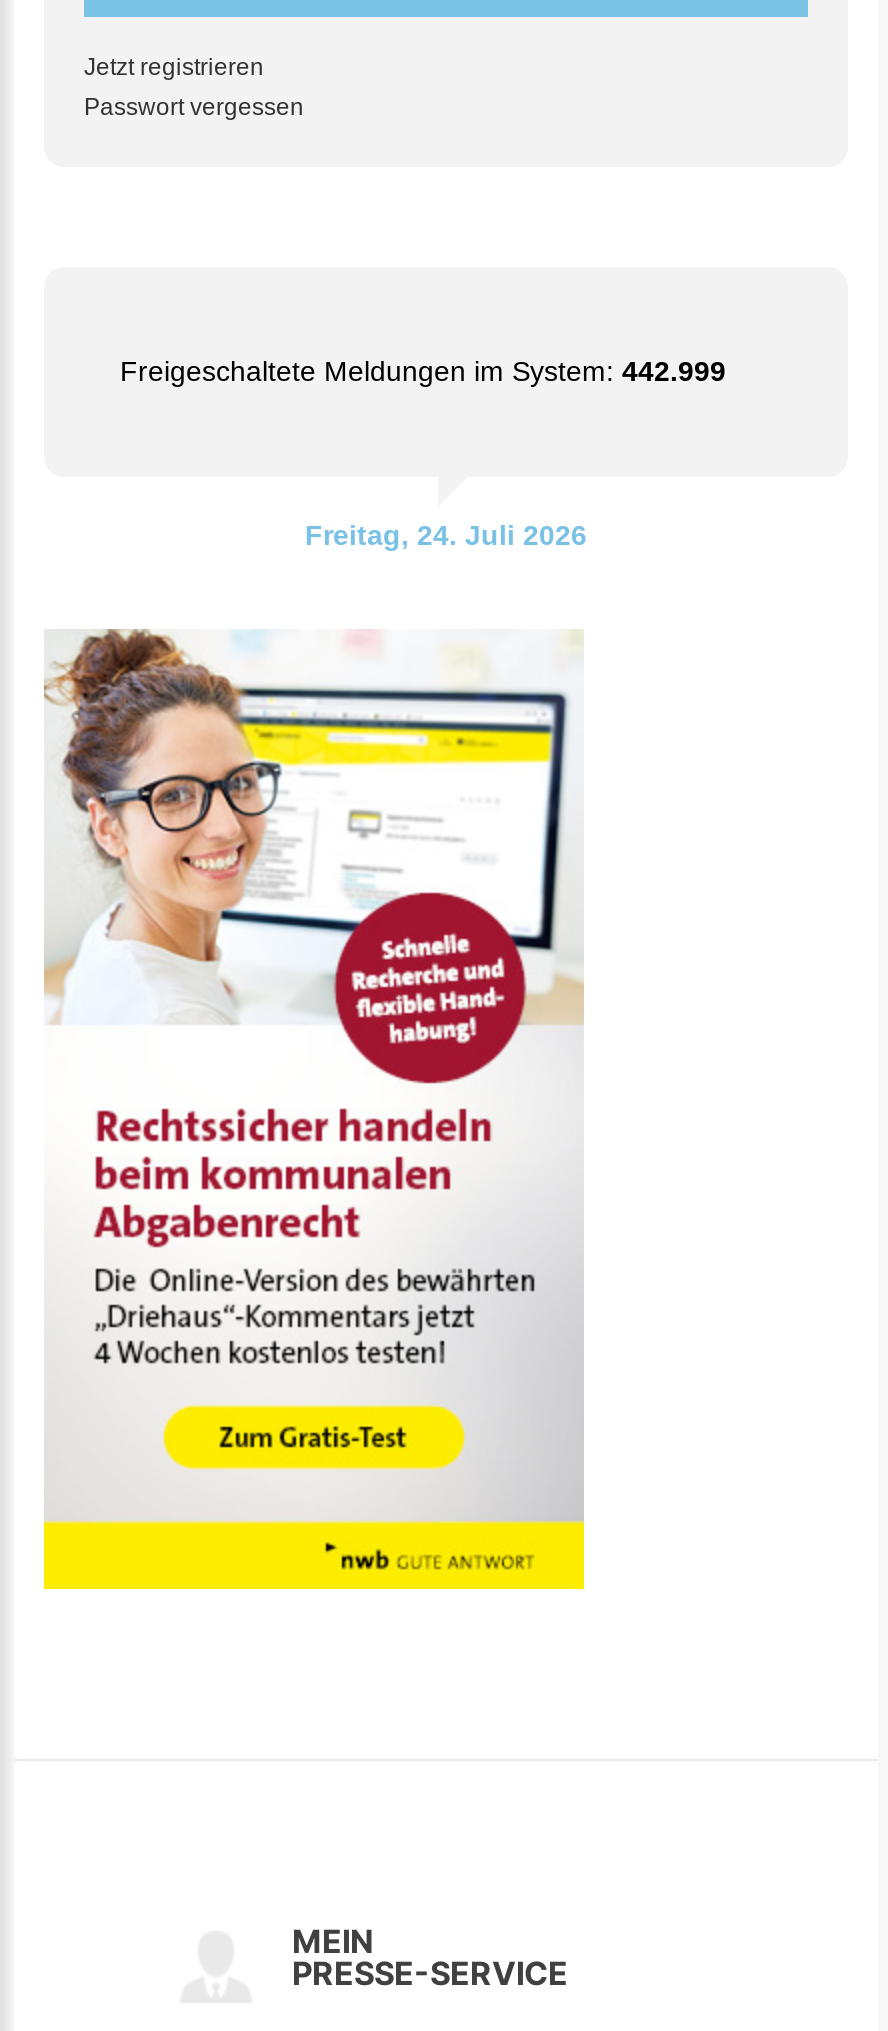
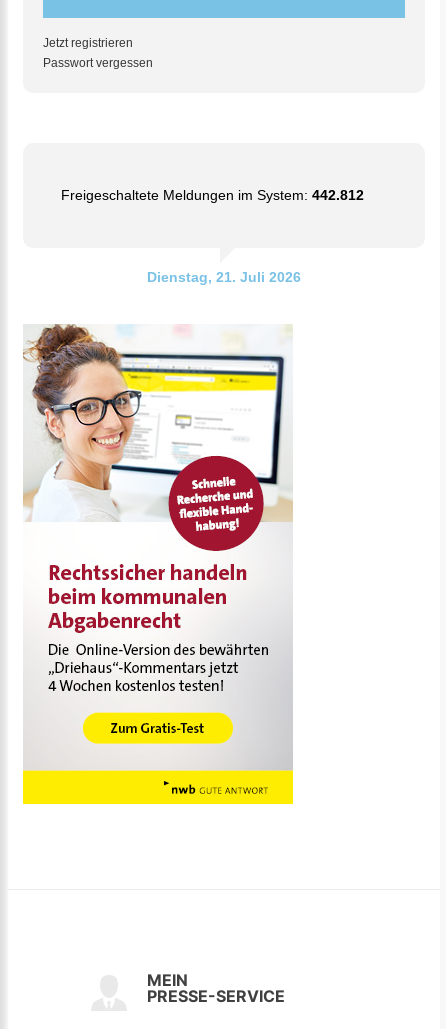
- Freigeschaltete Meldungen im System: 442.999
+ Freigeschaltete Meldungen im System: 442.812

- Freitag, 24. Juli 2026
+ Dienstag, 21. Juli 2026
